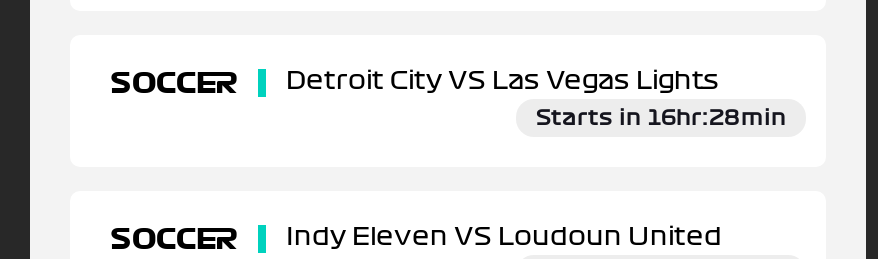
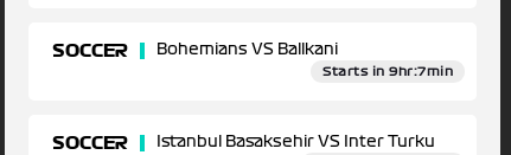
- Detroit City VS Las Vegas Lights
+ Bohemians VS Ballkani

- Starts in 16hr:28min
+ Starts in 9hr:7min

- Indy Eleven VS Loudoun United
+ Istanbul Basaksehir VS Inter Turku
